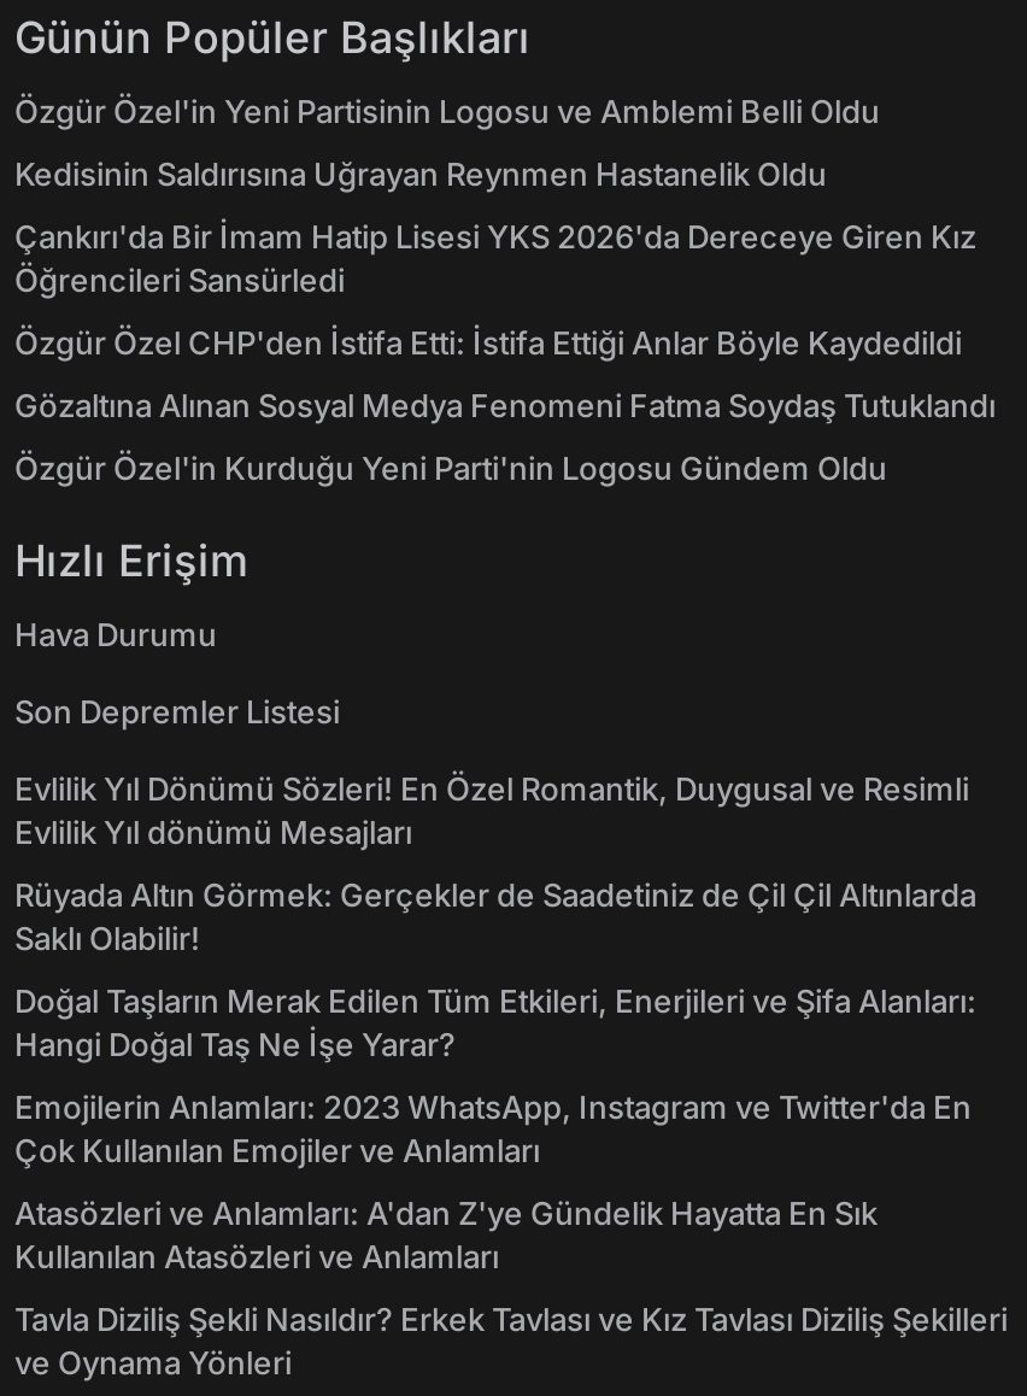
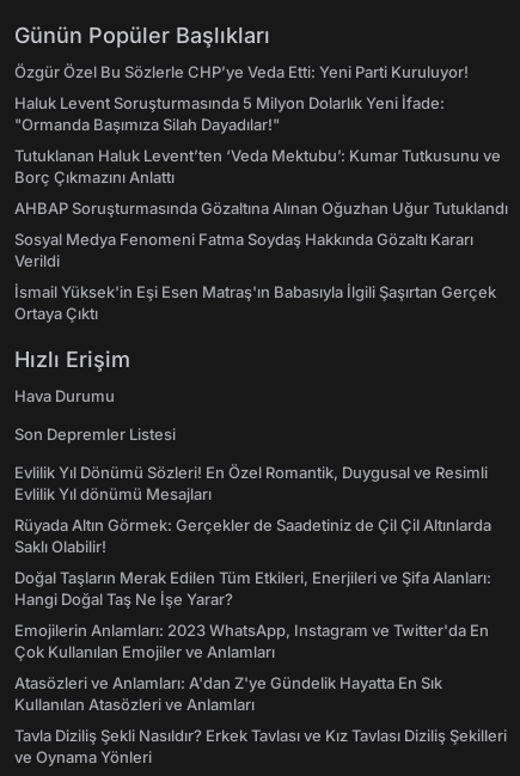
- Özgür Özel'in Yeni Partisinin Logosu ve Amblemi Belli Oldu
+ Özgür Özel Bu Sözlerle CHP’ye Veda Etti: Yeni Parti Kuruluyor!

- Kedisinin Saldırısına Uğrayan Reynmen Hastanelik Oldu
+ Haluk Levent Soruşturmasında 5 Milyon Dolarlık Yeni İfade:
+ "Ormanda Başımıza Silah Dayadılar!"

- Çankırı'da Bir İmam Hatip Lisesi YKS 2026'da Dereceye Giren Kız
- Öğrencileri Sansürledi
+ Tutuklanan Haluk Levent’ten ‘Veda Mektubu’: Kumar Tutkusunu ve
+ Borç Çıkmazını Anlattı

- Özgür Özel CHP'den İstifa Etti: İstifa Ettiği Anlar Böyle Kaydedildi
+ AHBAP Soruşturmasında Gözaltına Alınan Oğuzhan Uğur Tutuklandı

- Gözaltına Alınan Sosyal Medya Fenomeni Fatma Soydaş Tutuklandı
+ Sosyal Medya Fenomeni Fatma Soydaş Hakkında Gözaltı Kararı
+ Verildi

- Özgür Özel'in Kurduğu Yeni Parti'nin Logosu Gündem Oldu
+ İsmail Yüksek'in Eşi Esen Matraş'ın Babasıyla İlgili Şaşırtan Gerçek
+ Ortaya Çıktı
